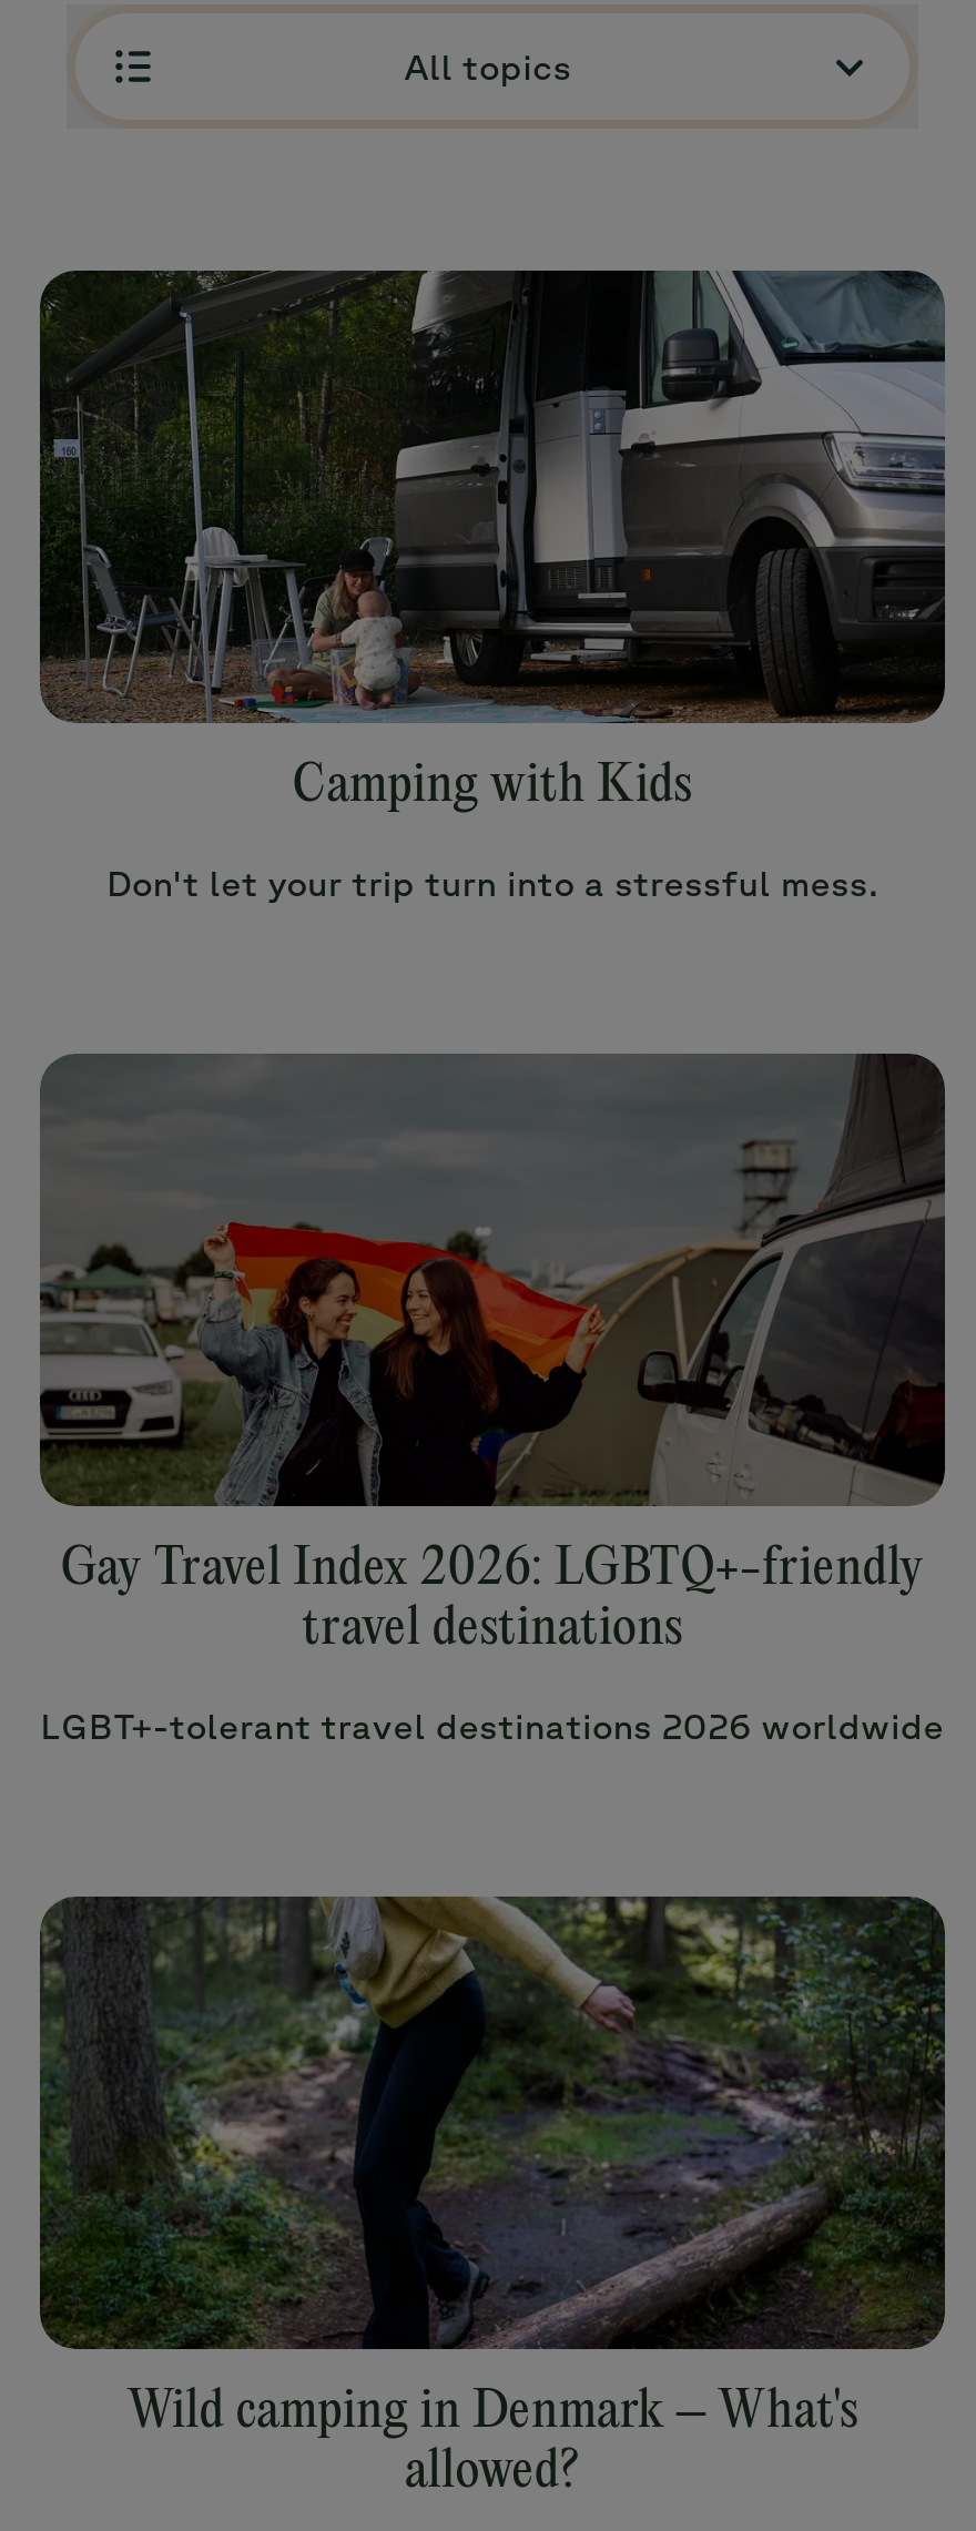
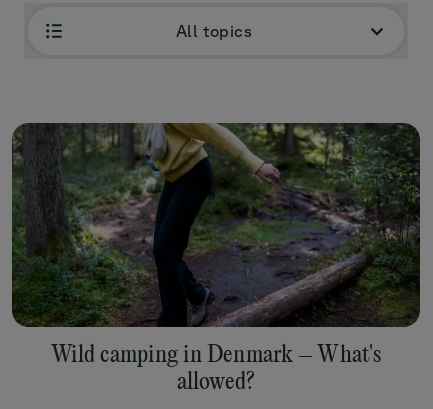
- [image]
- Camping with Kids
- Don't let your trip turn into a stressful mess.

- [image]
- Gay Travel Index 2026: LGBTQ+-friendly
- travel destinations
- LGBT+-tolerant travel destinations 2026 worldwide
